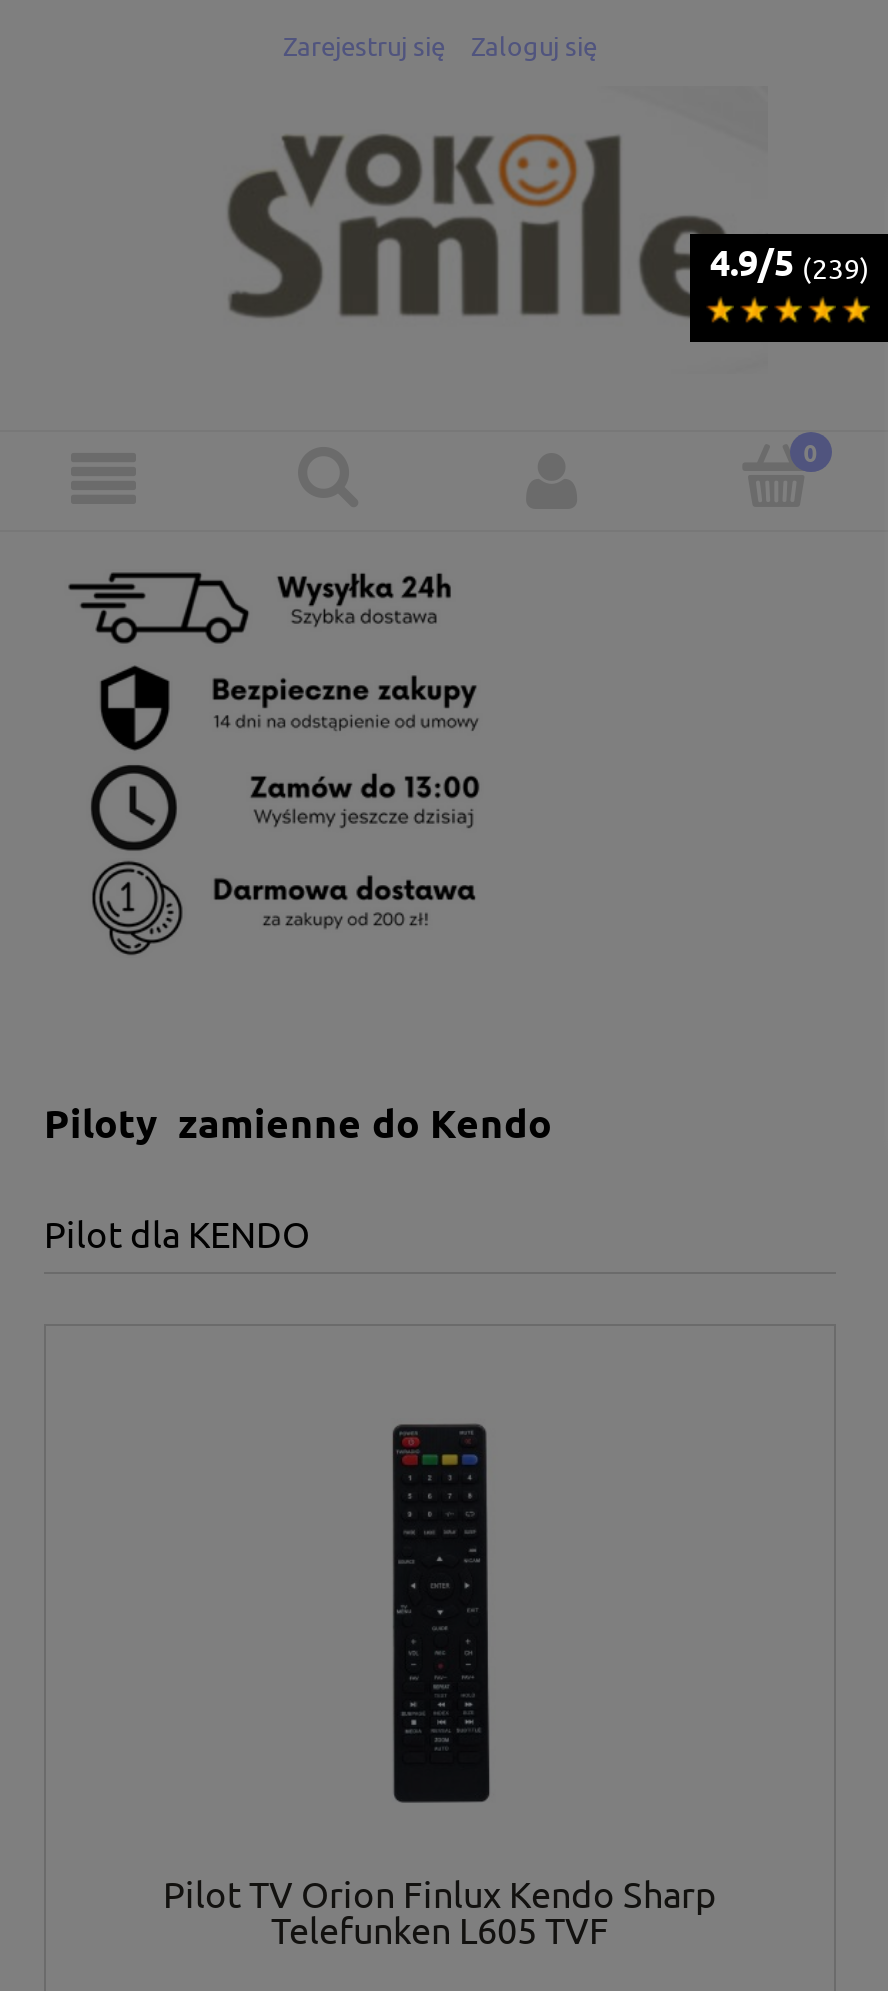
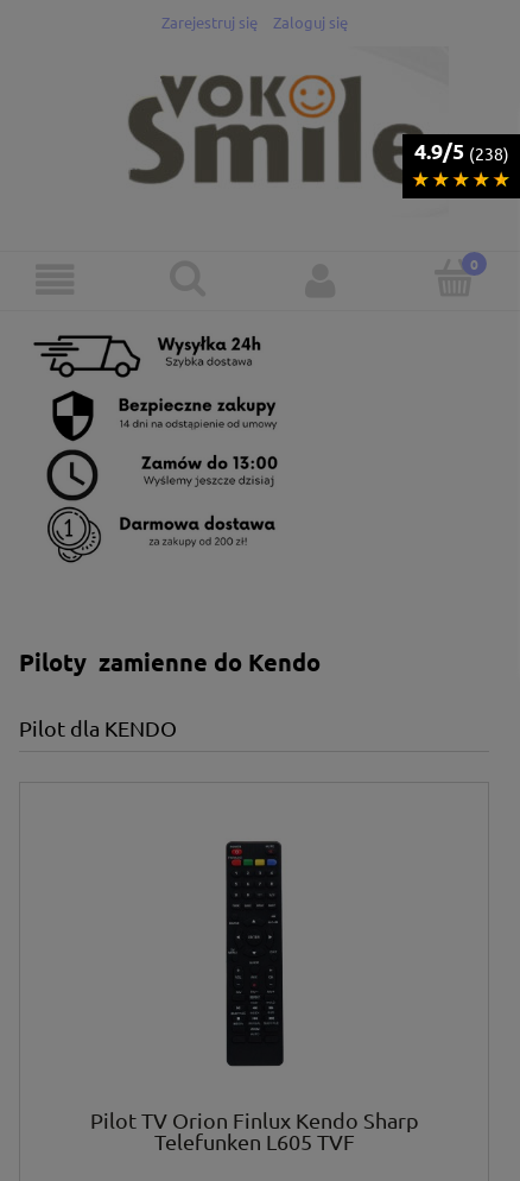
- 4.9/5 (239)
+ 4.9/5 (238)
